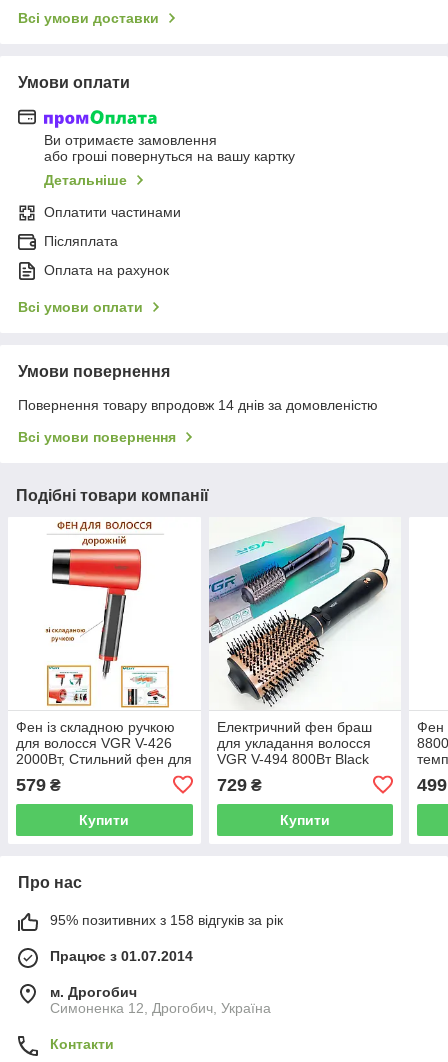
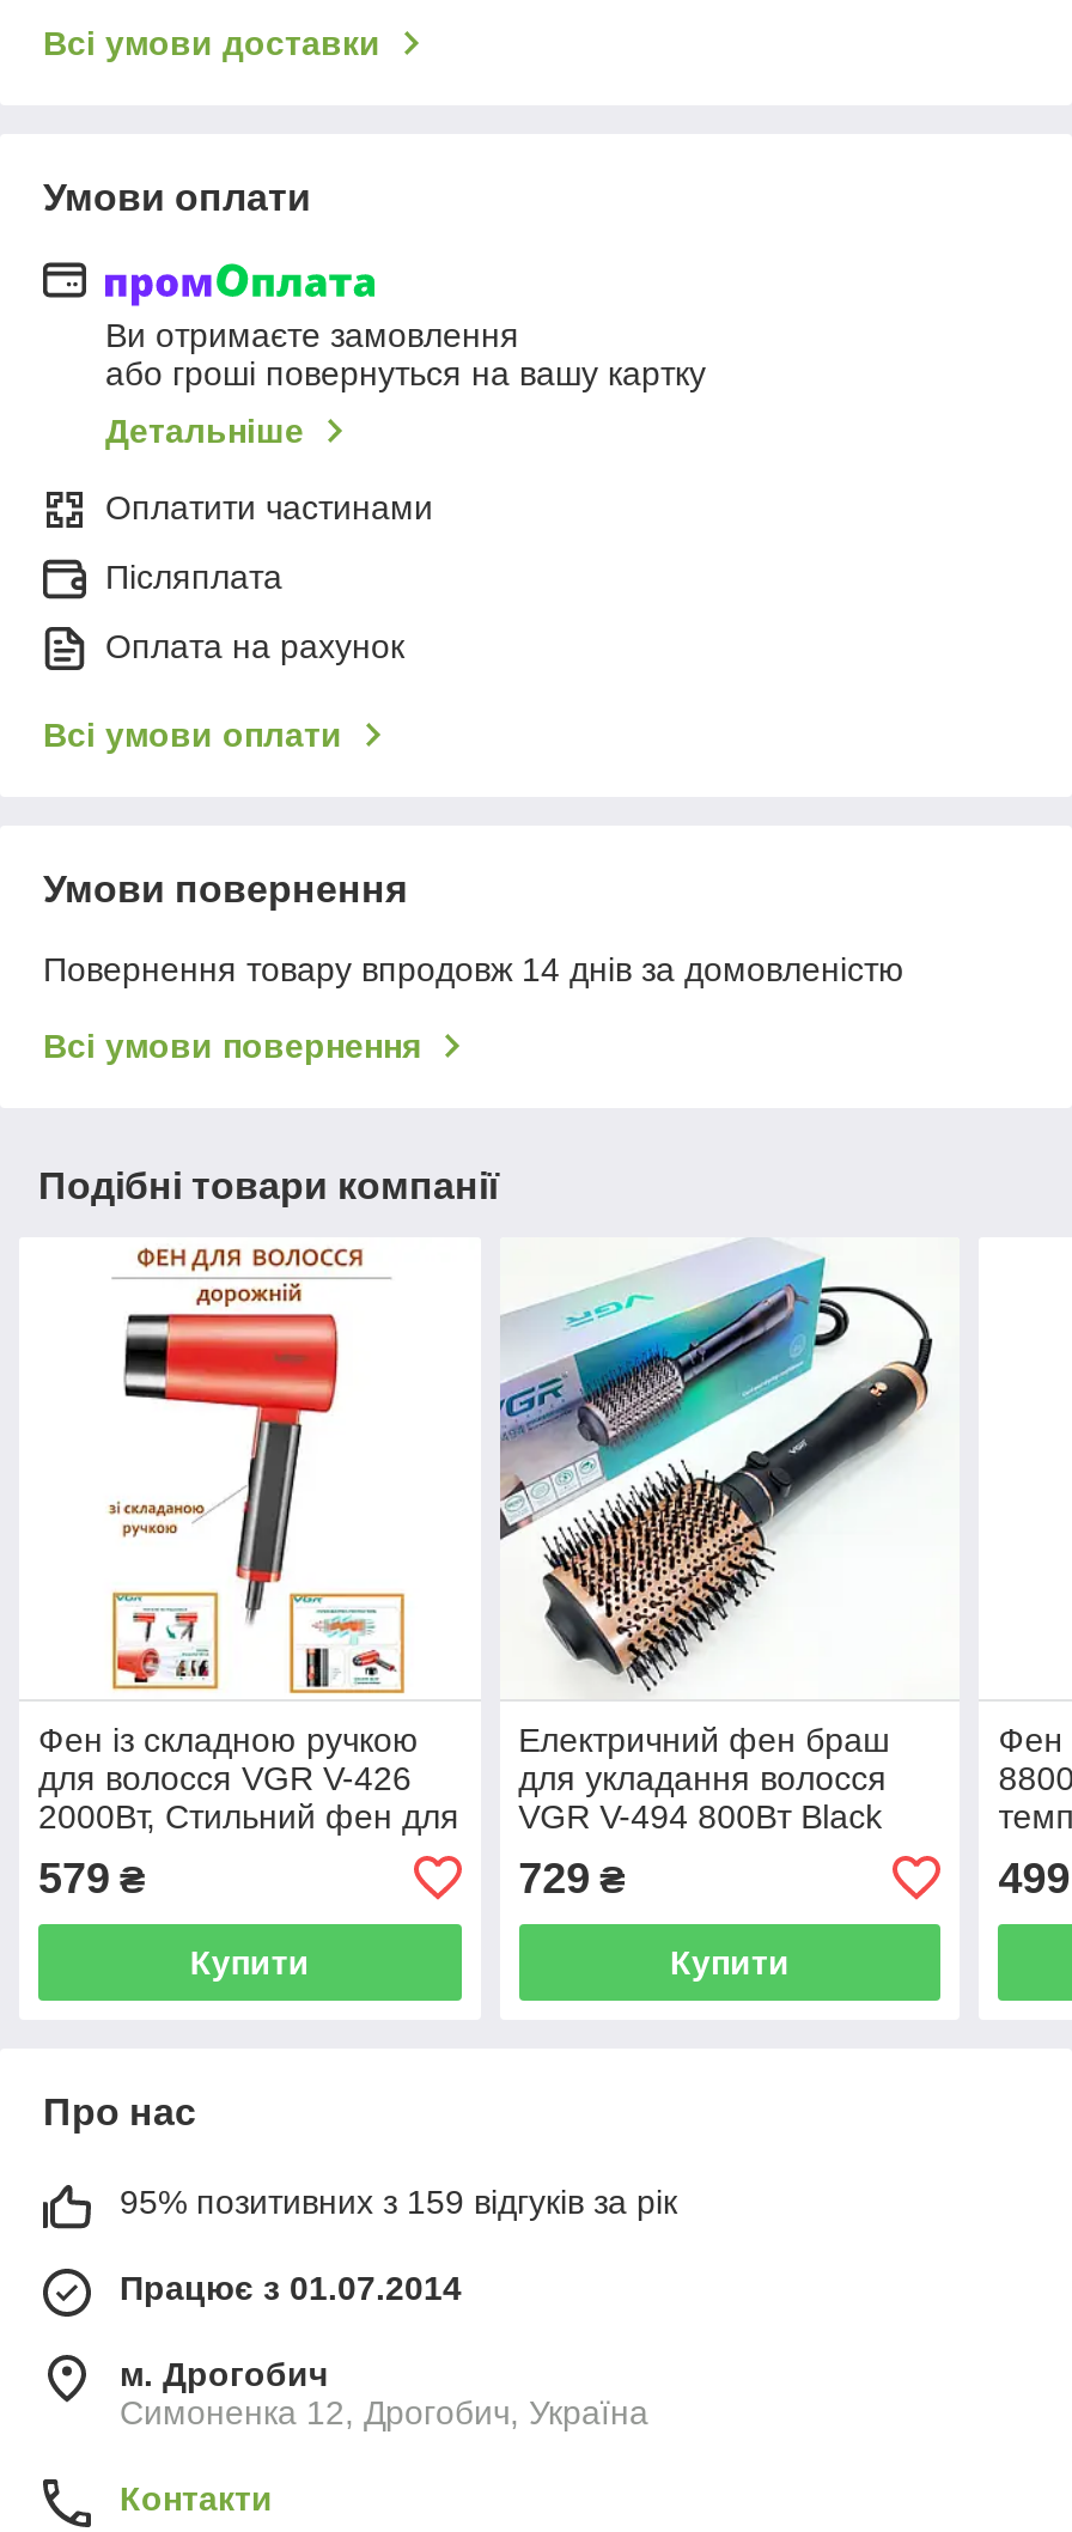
- 95% позитивних з 158 відгуків за рік
+ 95% позитивних з 159 відгуків за рік
